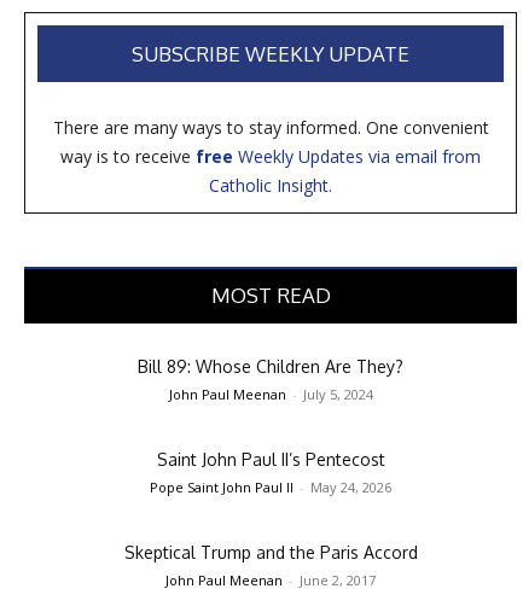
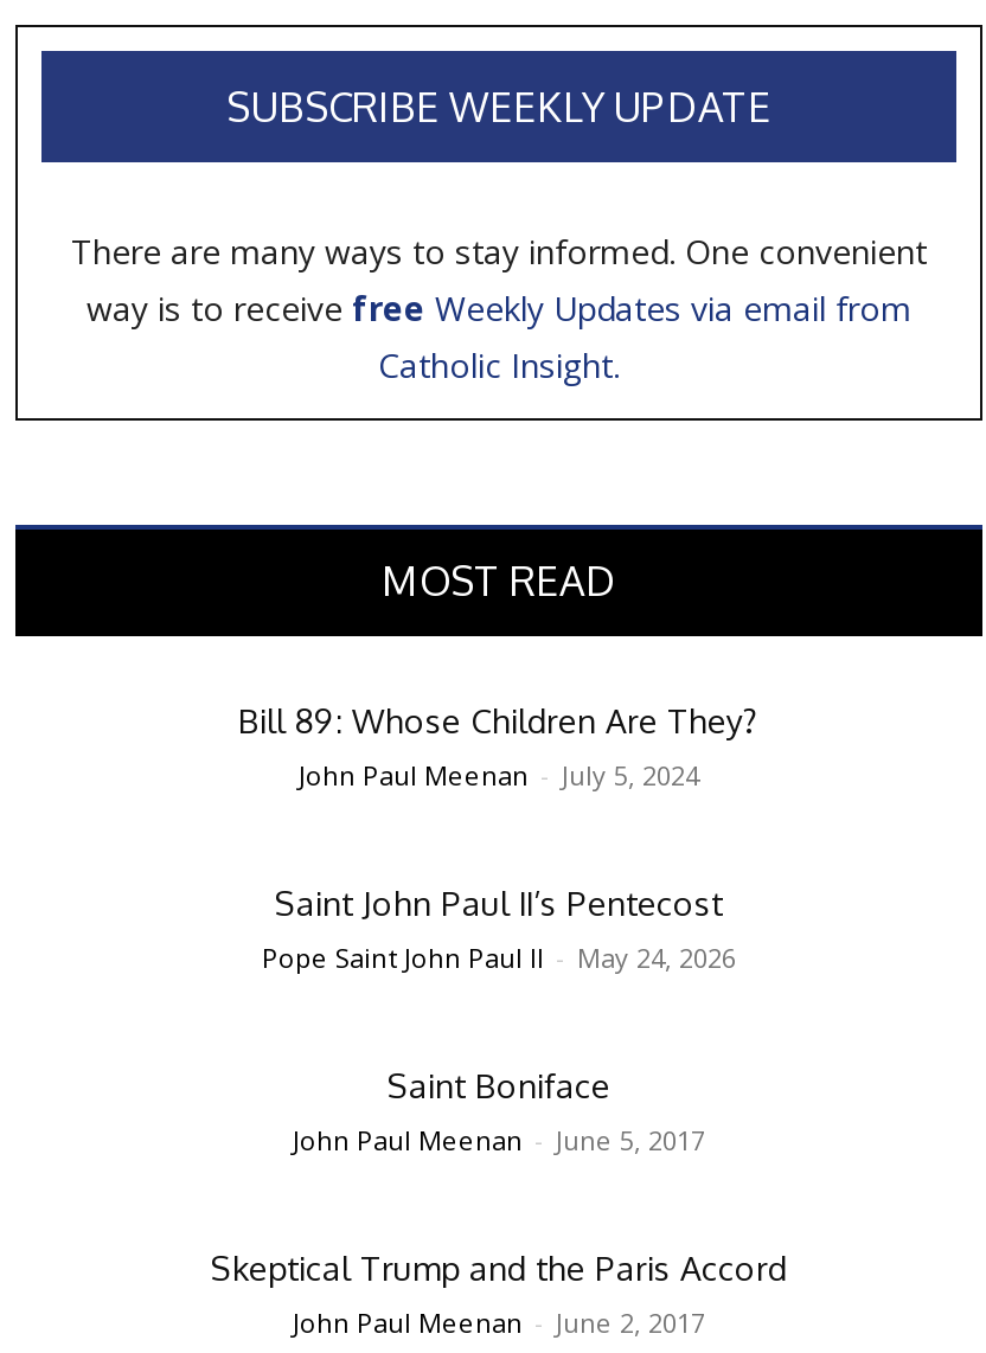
+ Saint Boniface
+ John Paul Meenan - June 5, 2017
